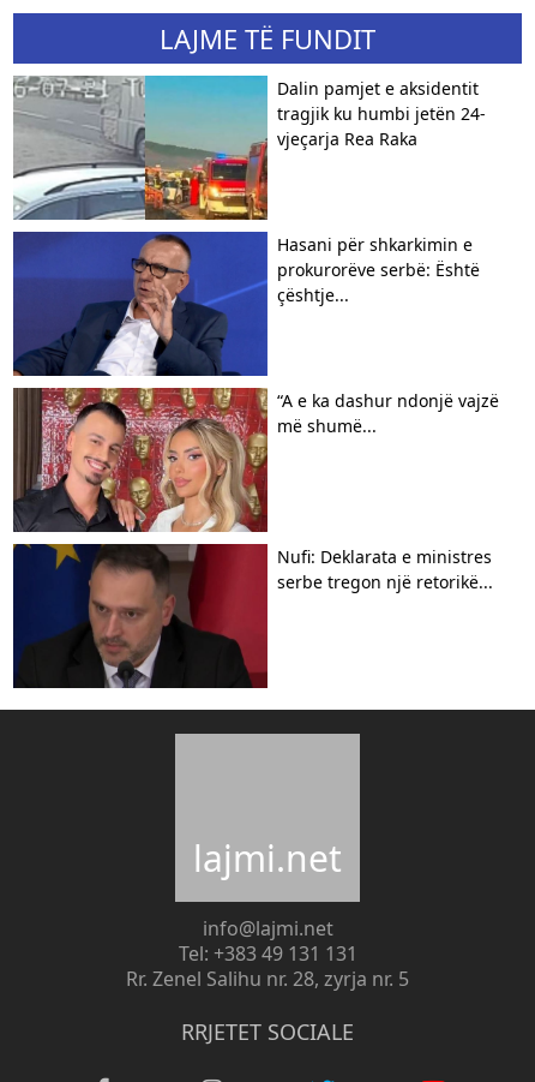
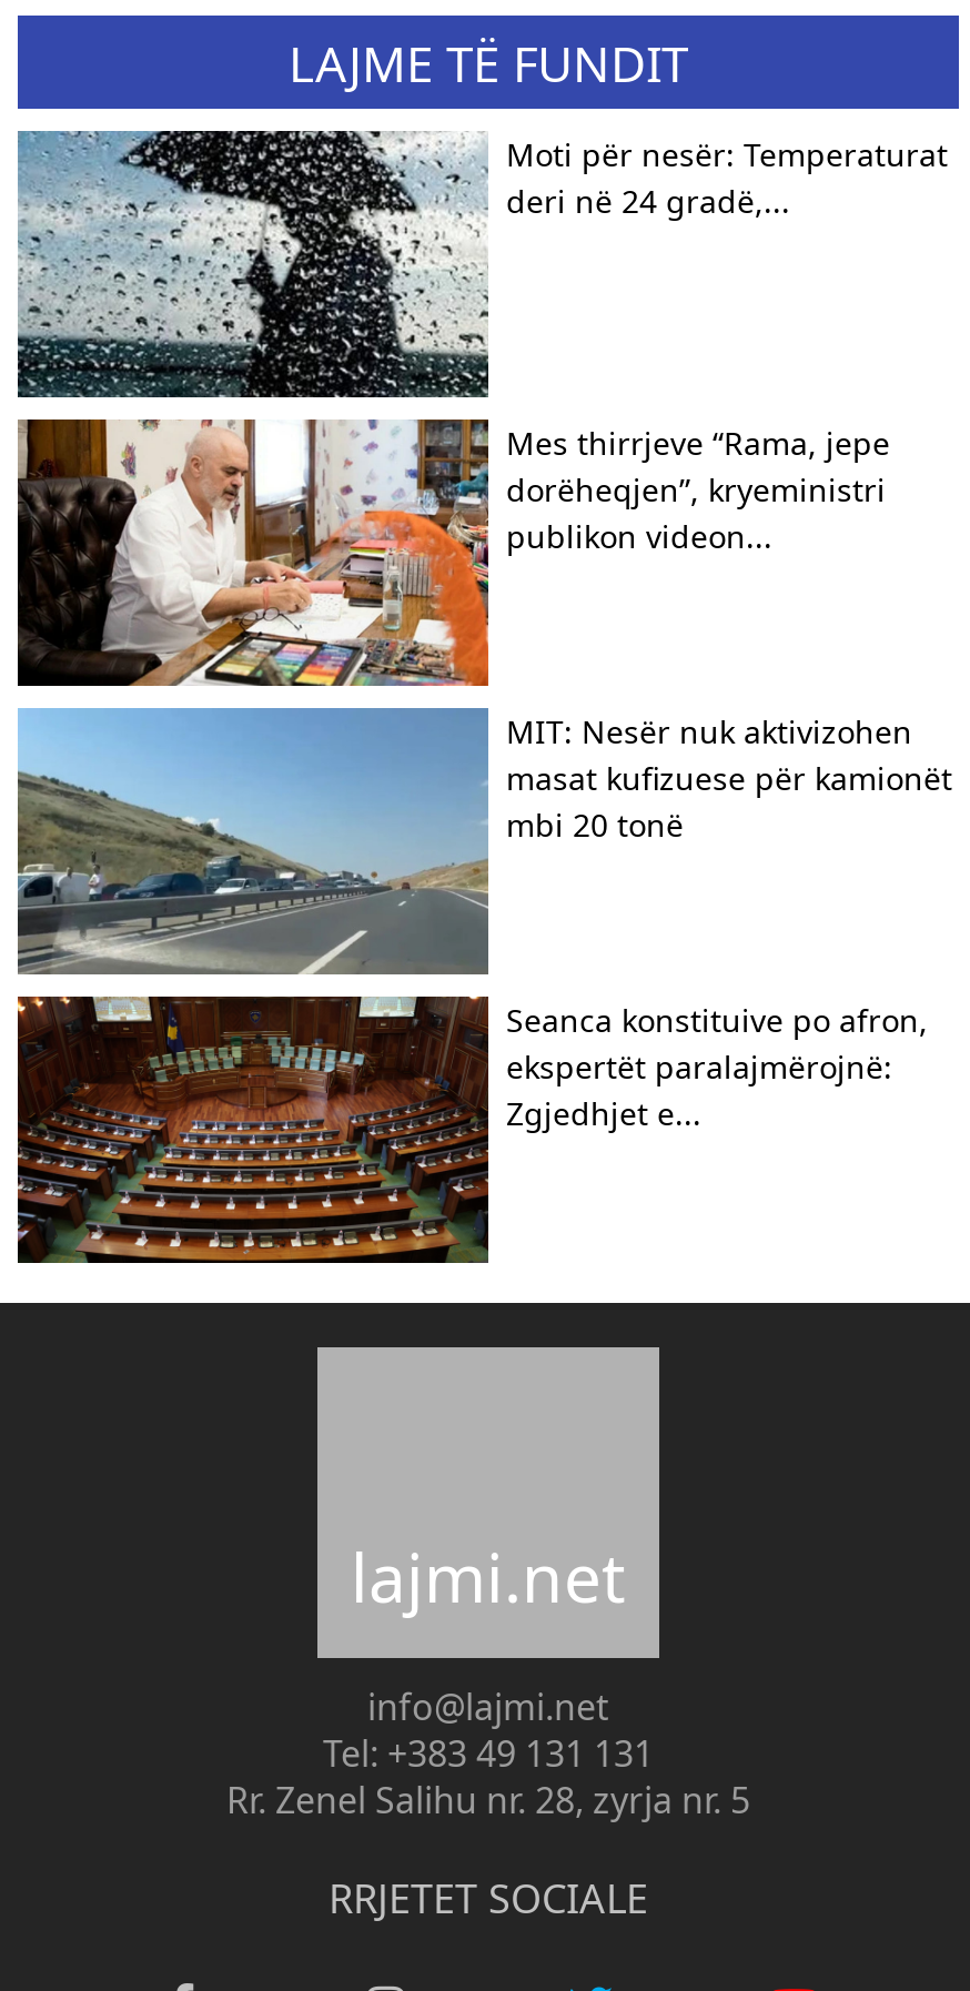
- [image]
- Dalin pamjet e aksidentit
- tragjik ku humbi jetën 24-
- vjeçarja Rea Raka
+ [image]
+ Moti për nesër: Temperaturat
+ deri në 24 gradë,...

- [image]
- Hasani për shkarkimin e
- prokurorëve serbë: Është
- çështje...
+ [image]
+ Mes thirrjeve “Rama, jepe
+ dorëheqjen”, kryeministri
+ publikon videon...

- [image]
- “A e ka dashur ndonjë vajzë
- më shumë...
+ [image]
+ MIT: Nesër nuk aktivizohen
+ masat kufizuese për kamionët
+ mbi 20 tonë

- [image]
- Nufi: Deklarata e ministres
- serbe tregon një retorikë...
+ [image]
+ Seanca konstituive po afron,
+ ekspertët paralajmërojnë:
+ Zgjedhjet e...
